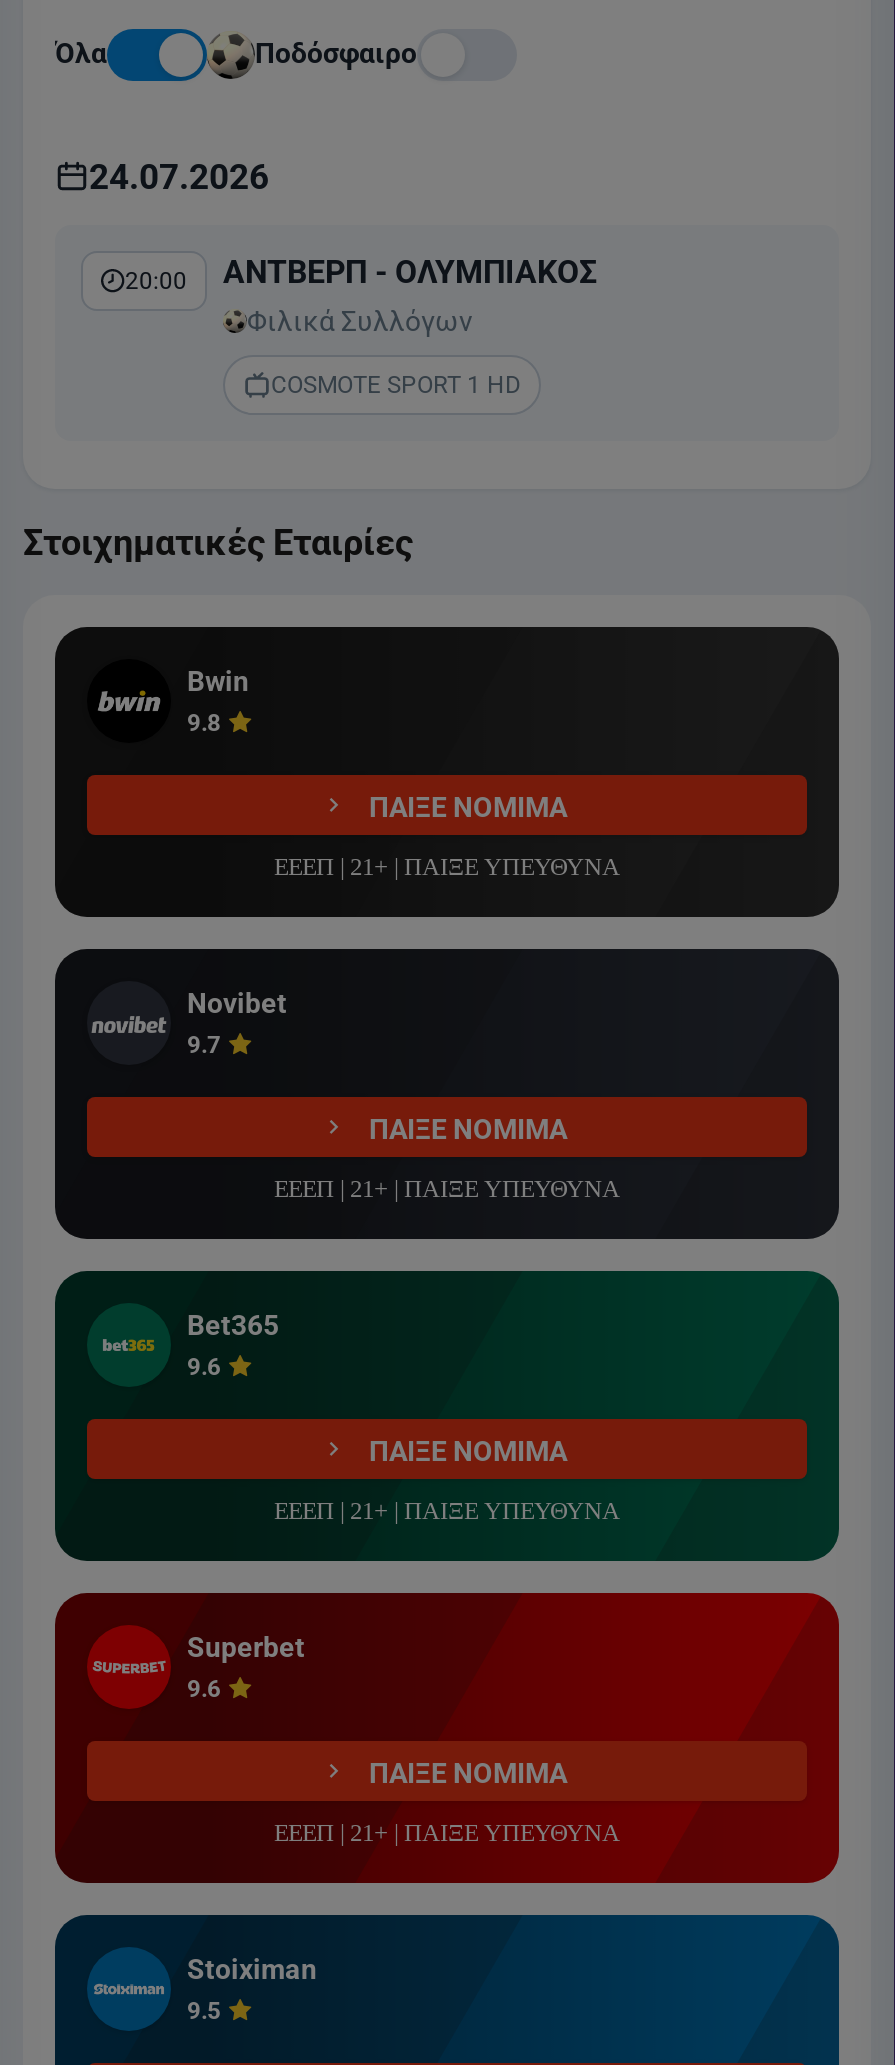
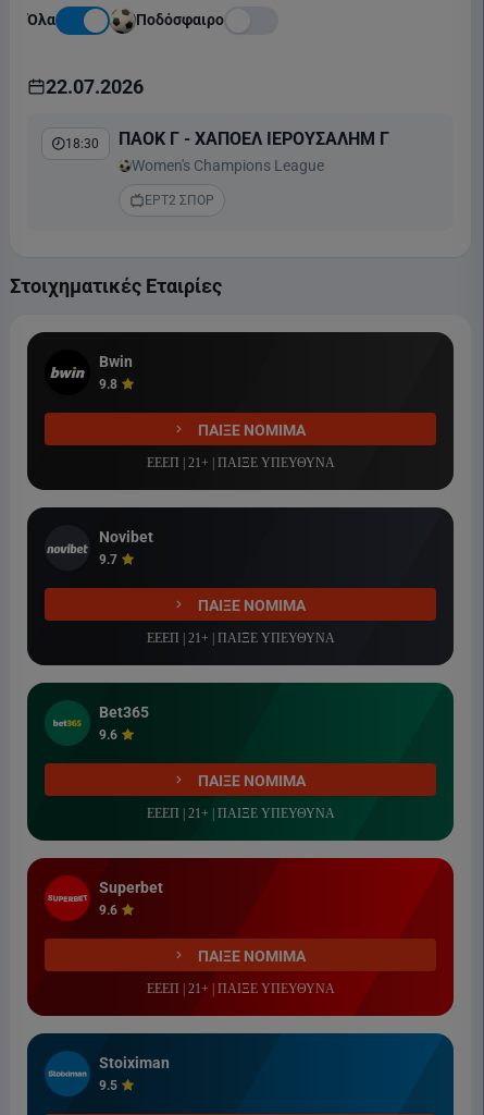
- 24.07.2026
+ 22.07.2026

- 20:00
- ΑΝΤΒΕΡΠ - ΟΛΥΜΠΙΑΚΟΣ
- Φιλικά Συλλόγων
+ 18:30
+ ΠΑΟΚ Γ - ΧΑΠΟΕΛ ΙΕΡΟΥΣΑΛΗΜ Γ
+ Women's Champions League

- COSMOTE SPORT 1 HD
+ ΕΡΤ2 ΣΠΟΡ
